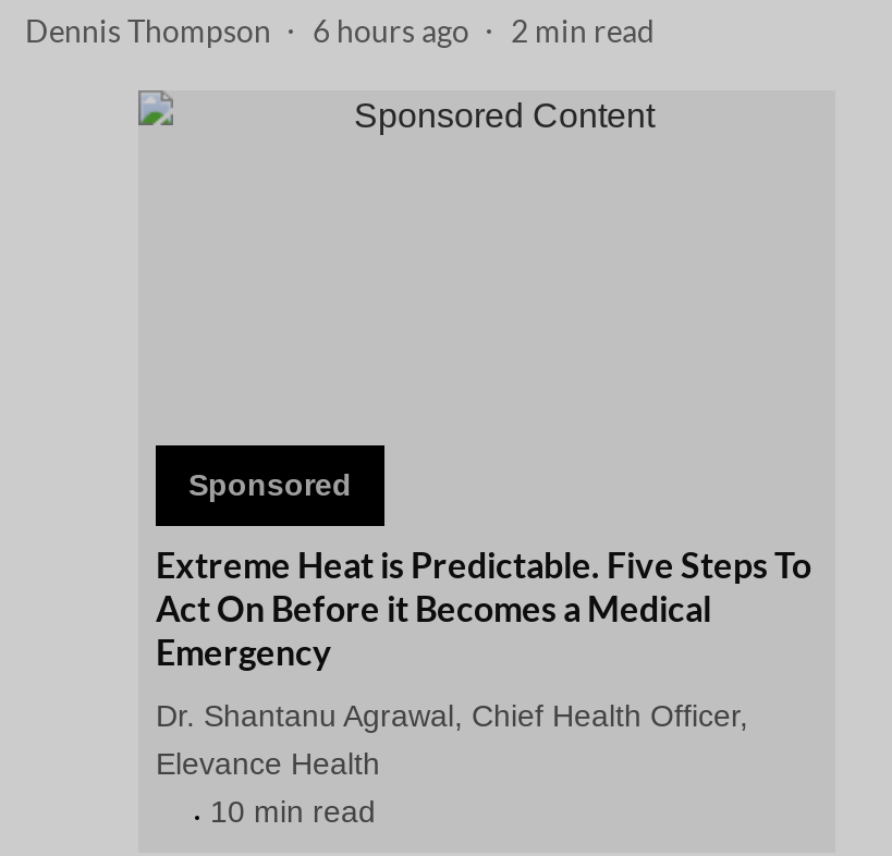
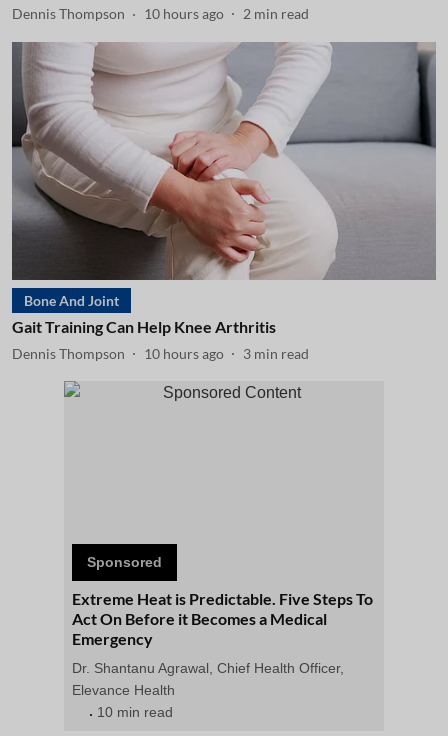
- Dennis Thompson 6 hours ago 2 min read
+ Dennis Thompson 10 hours ago 2 min read

+ [image]
+ Bone And Joint
+ Gait Training Can Help Knee Arthritis
+ Dennis Thompson
+ 10 hours ago
+ 3 min read
